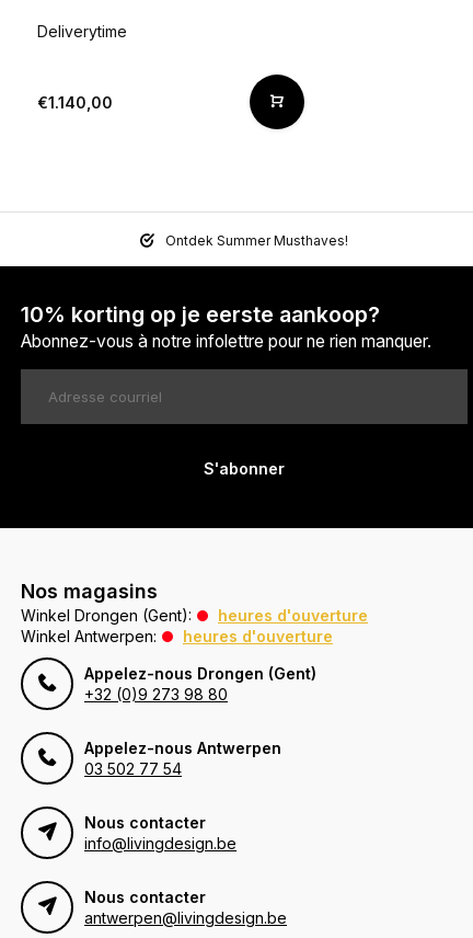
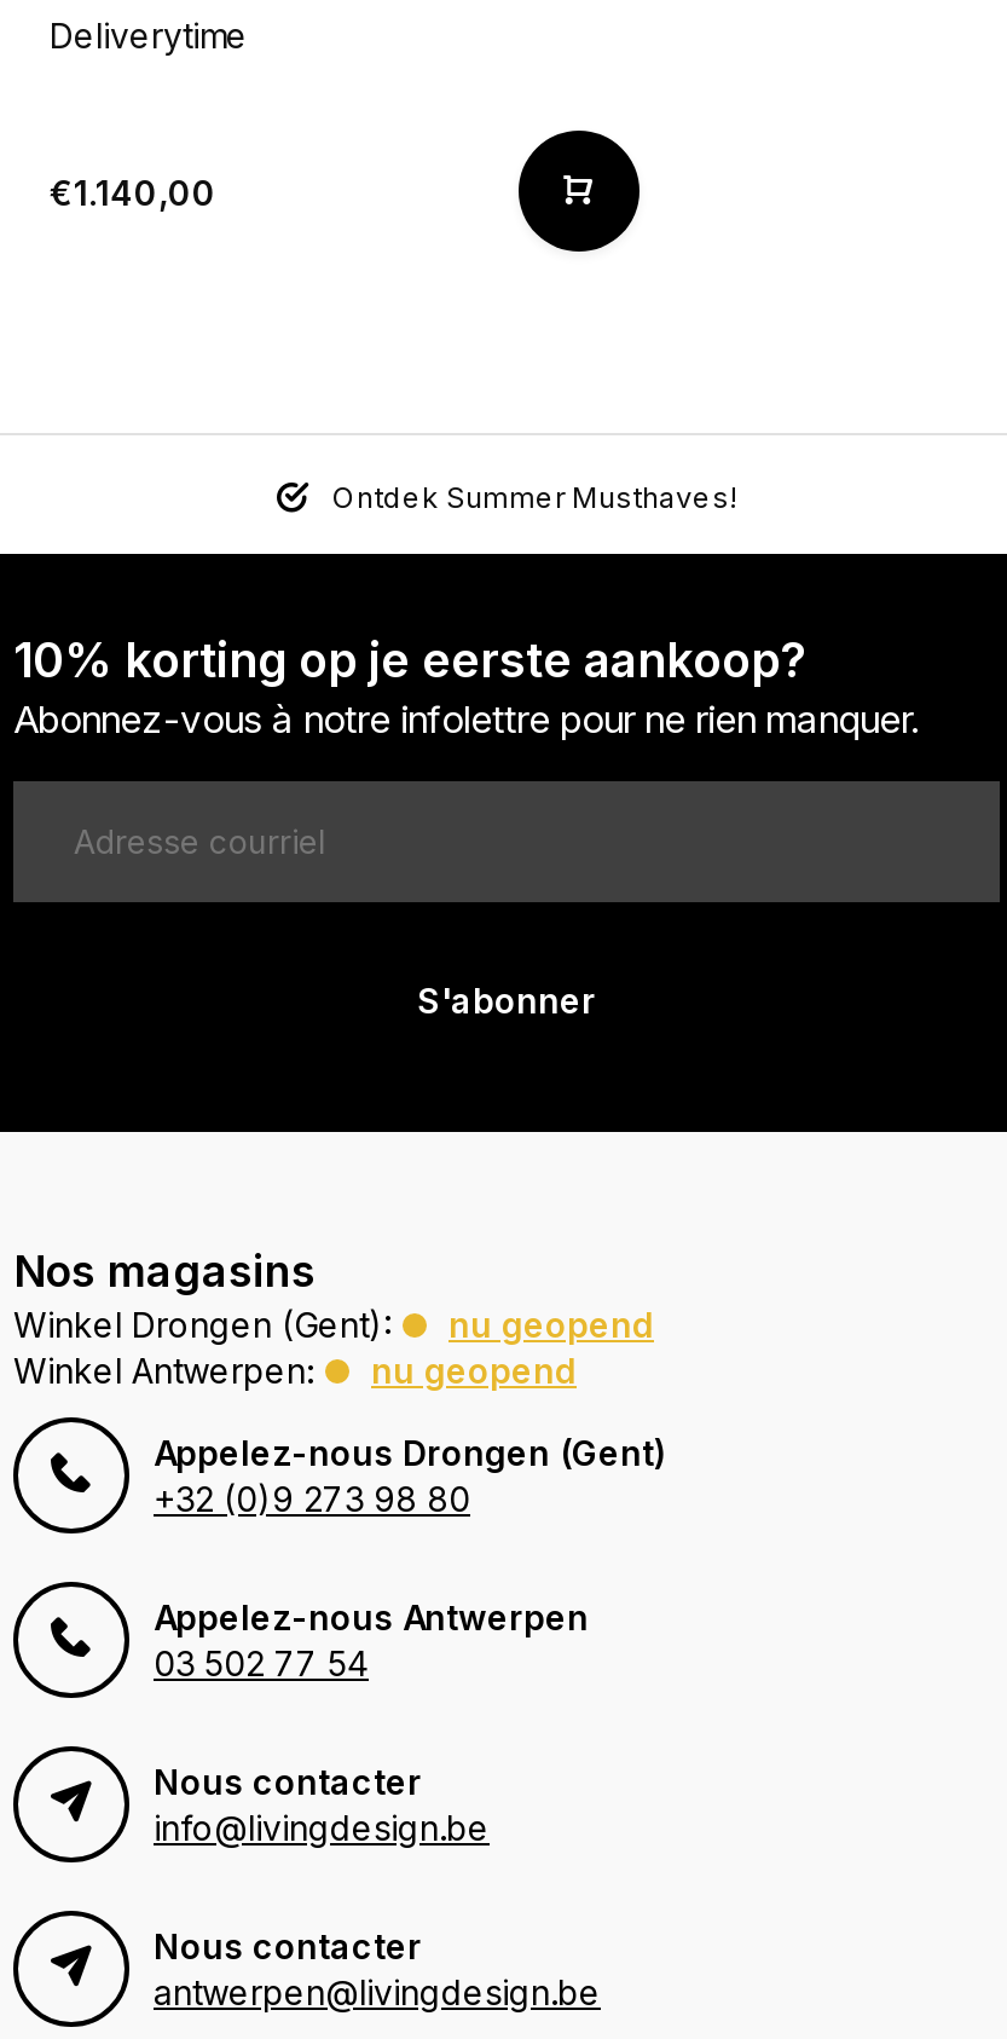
- heures d'ouverture
+ nu geopend

- heures d'ouverture
+ nu geopend
